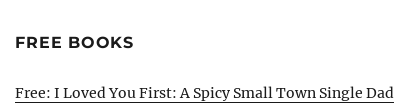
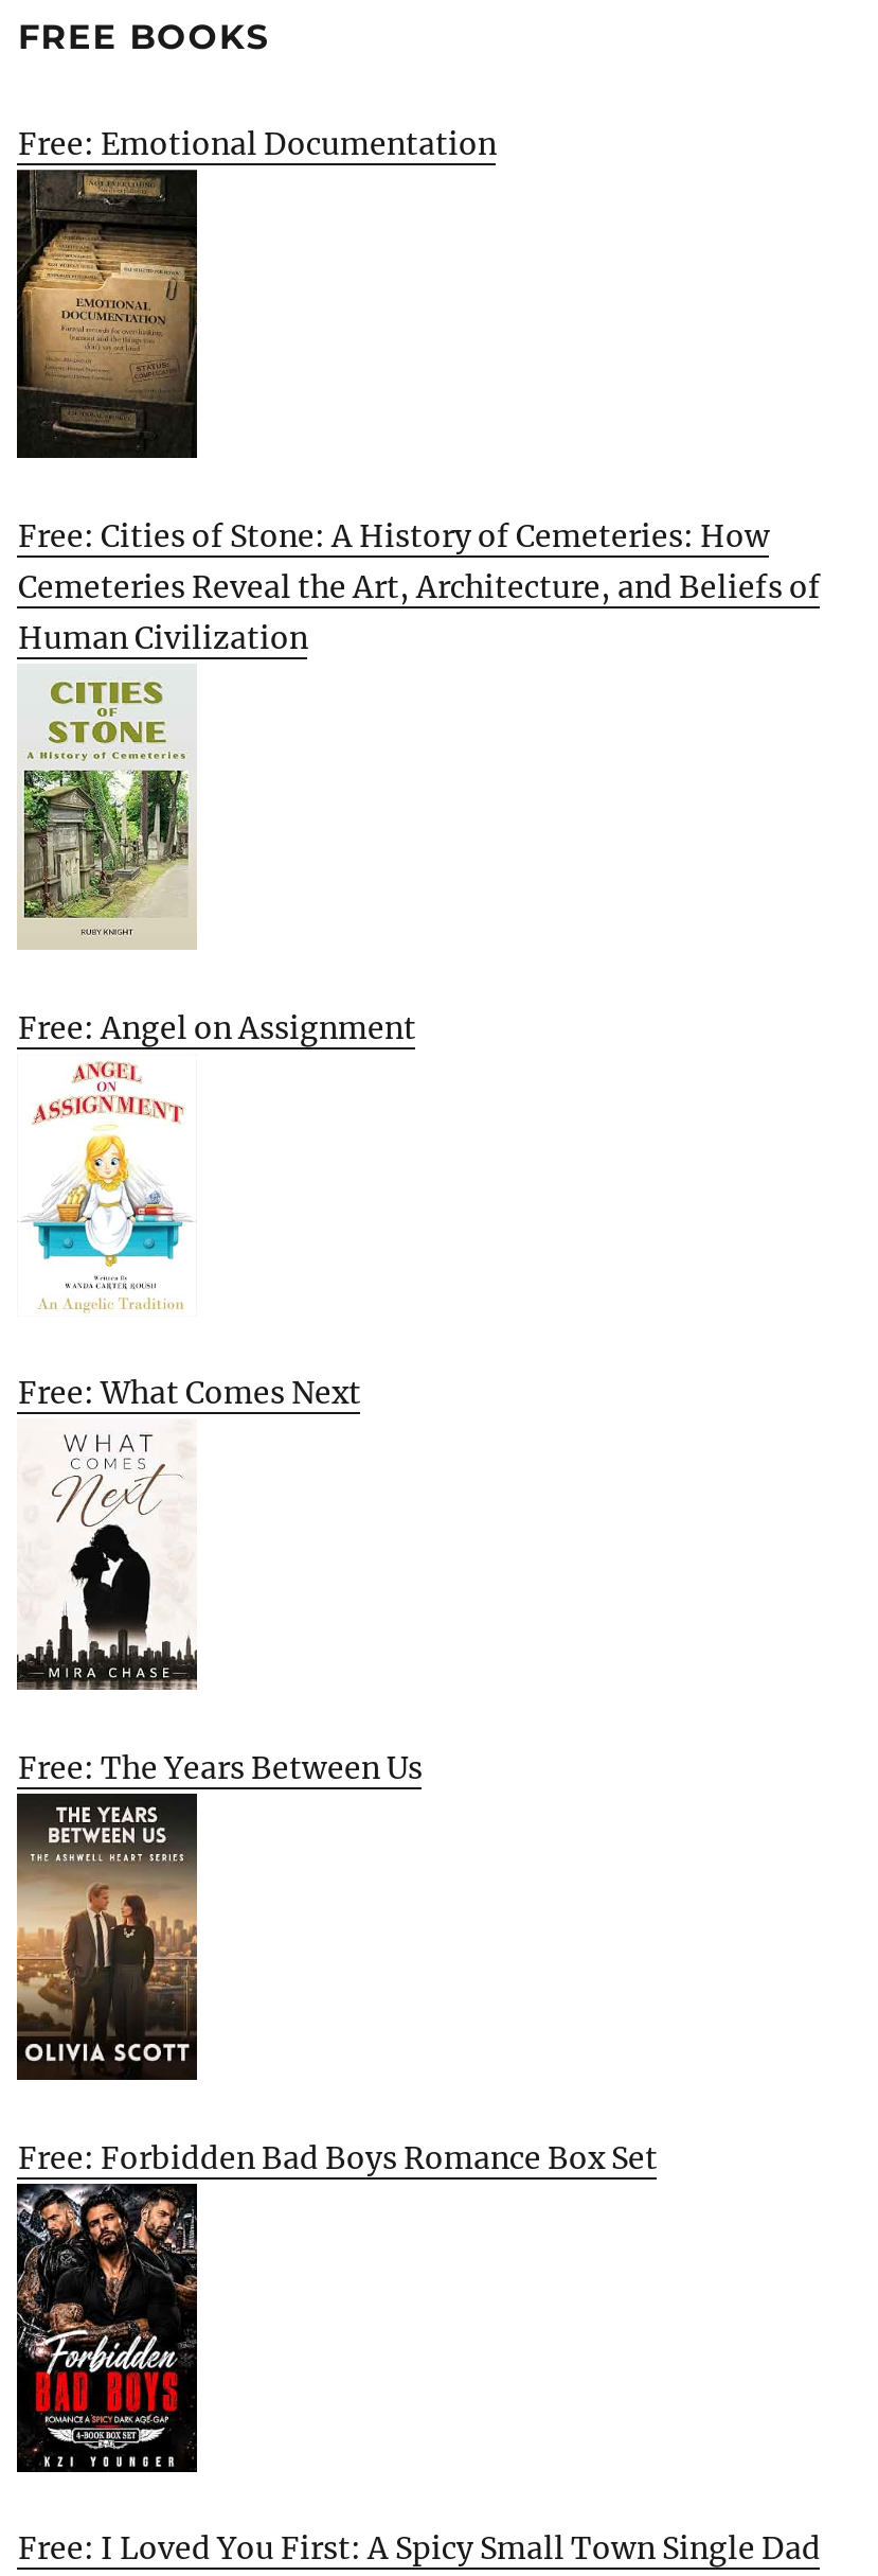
+ [image]
+ Free: Cities of Stone: A History of Cemeteries: How
+ Cemeteries Reveal the Art, Architecture, and Beliefs of
+ Human Civilization

+ [image]
+ Free: The Years Between Us

+ [image]
+ Free: Forbidden Bad Boys Romance Box Set

+ [image]

+ [image]
+ Free: Angel on Assignment

+ Free: Emotional Documentation

+ [image]
+ Free: What Comes Next
